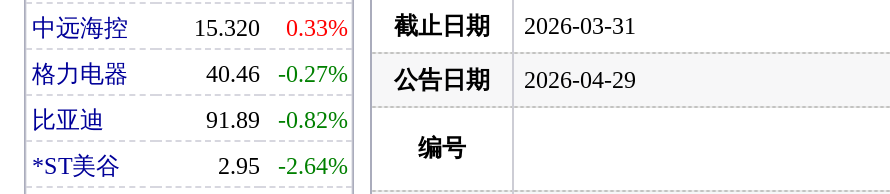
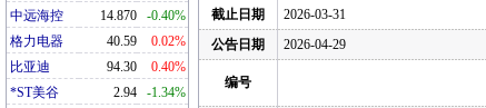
- 15.320
+ 14.870

- 0.33%
+ -0.40%

- 40.46
+ 40.59

- -0.27%
+ 0.02%

- 91.89
+ 94.30

- -0.82%
+ 0.40%

- 2.95
+ 2.94

- -2.64%
+ -1.34%
